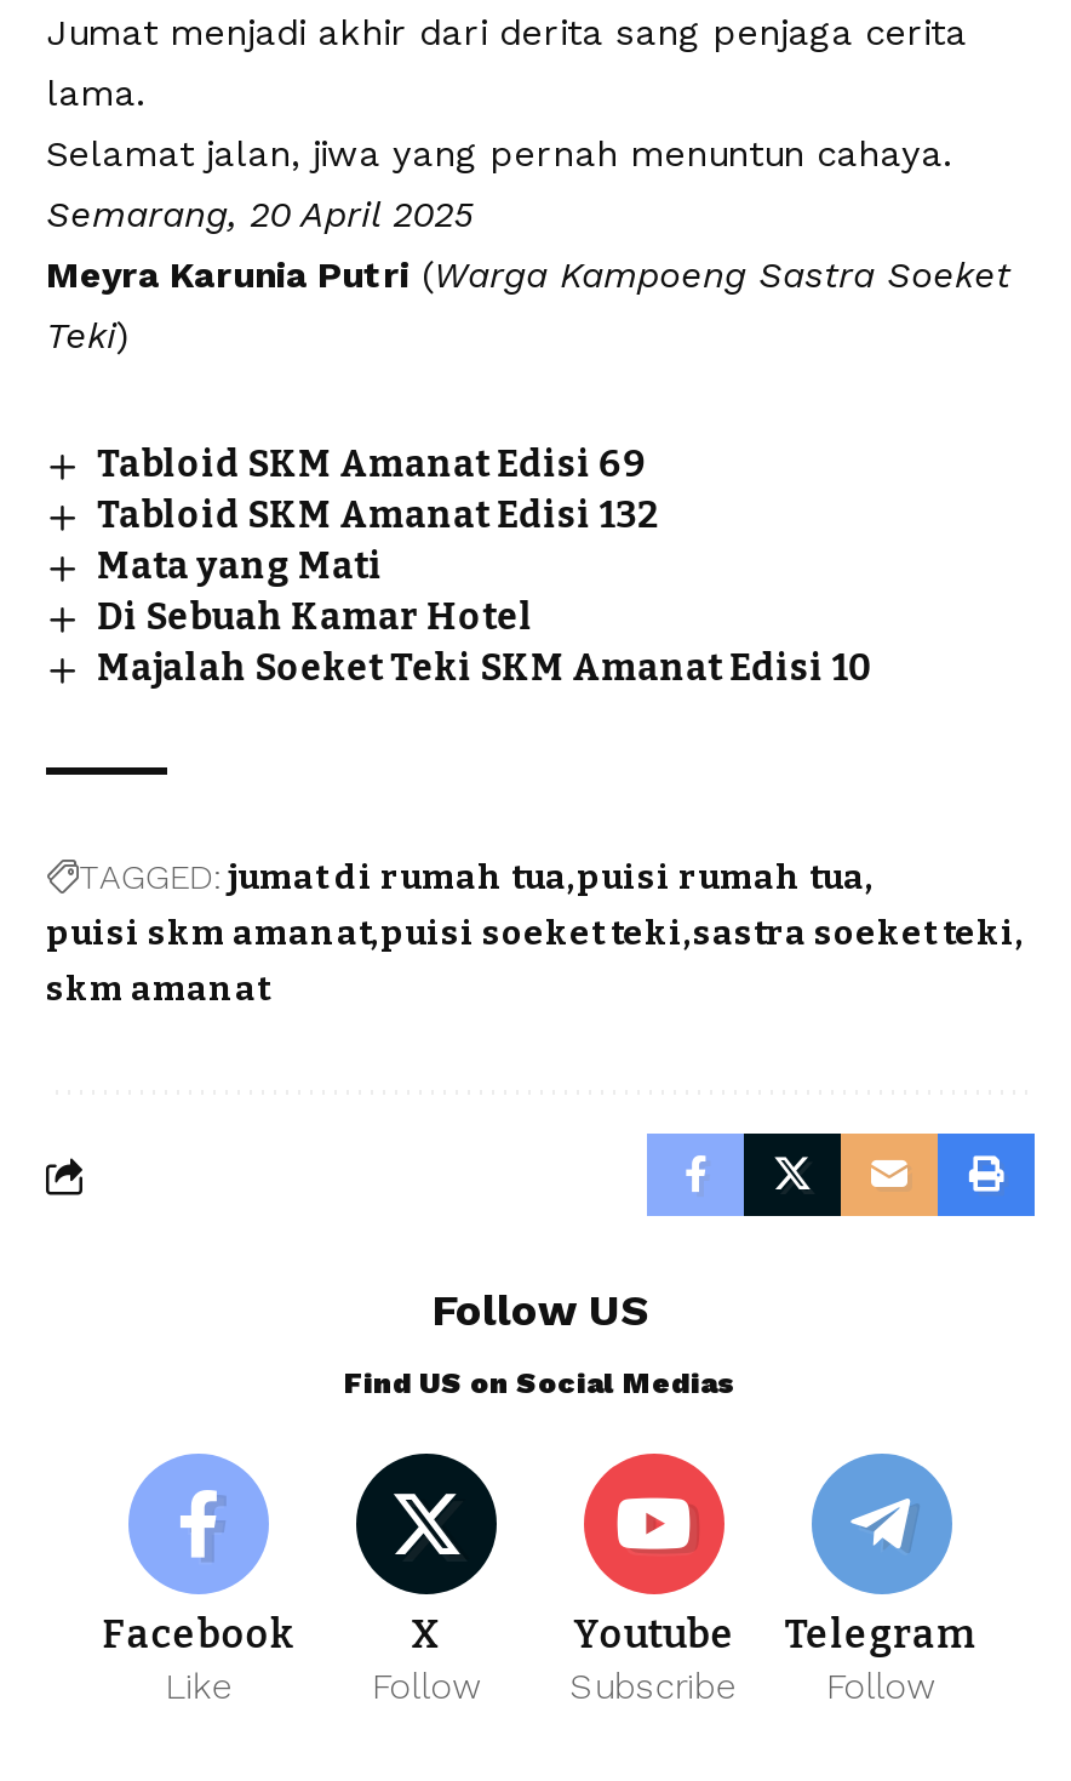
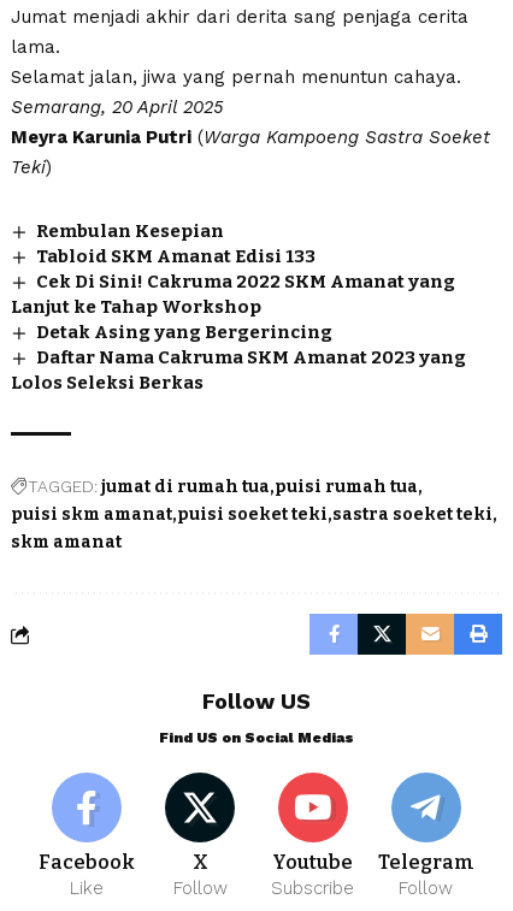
- Tabloid SKM Amanat Edisi 69
- Tabloid SKM Amanat Edisi 132
- Mata yang Mati
- Di Sebuah Kamar Hotel
- Majalah Soeket Teki SKM Amanat Edisi 10
+ Rembulan Kesepian
+ Tabloid SKM Amanat Edisi 133
+ Cek Di Sini! Cakruma 2022 SKM Amanat yang
+ Lanjut ke Tahap Workshop
+ Detak Asing yang Bergerincing
+ Daftar Nama Cakruma SKM Amanat 2023 yang
+ Lolos Seleksi Berkas
